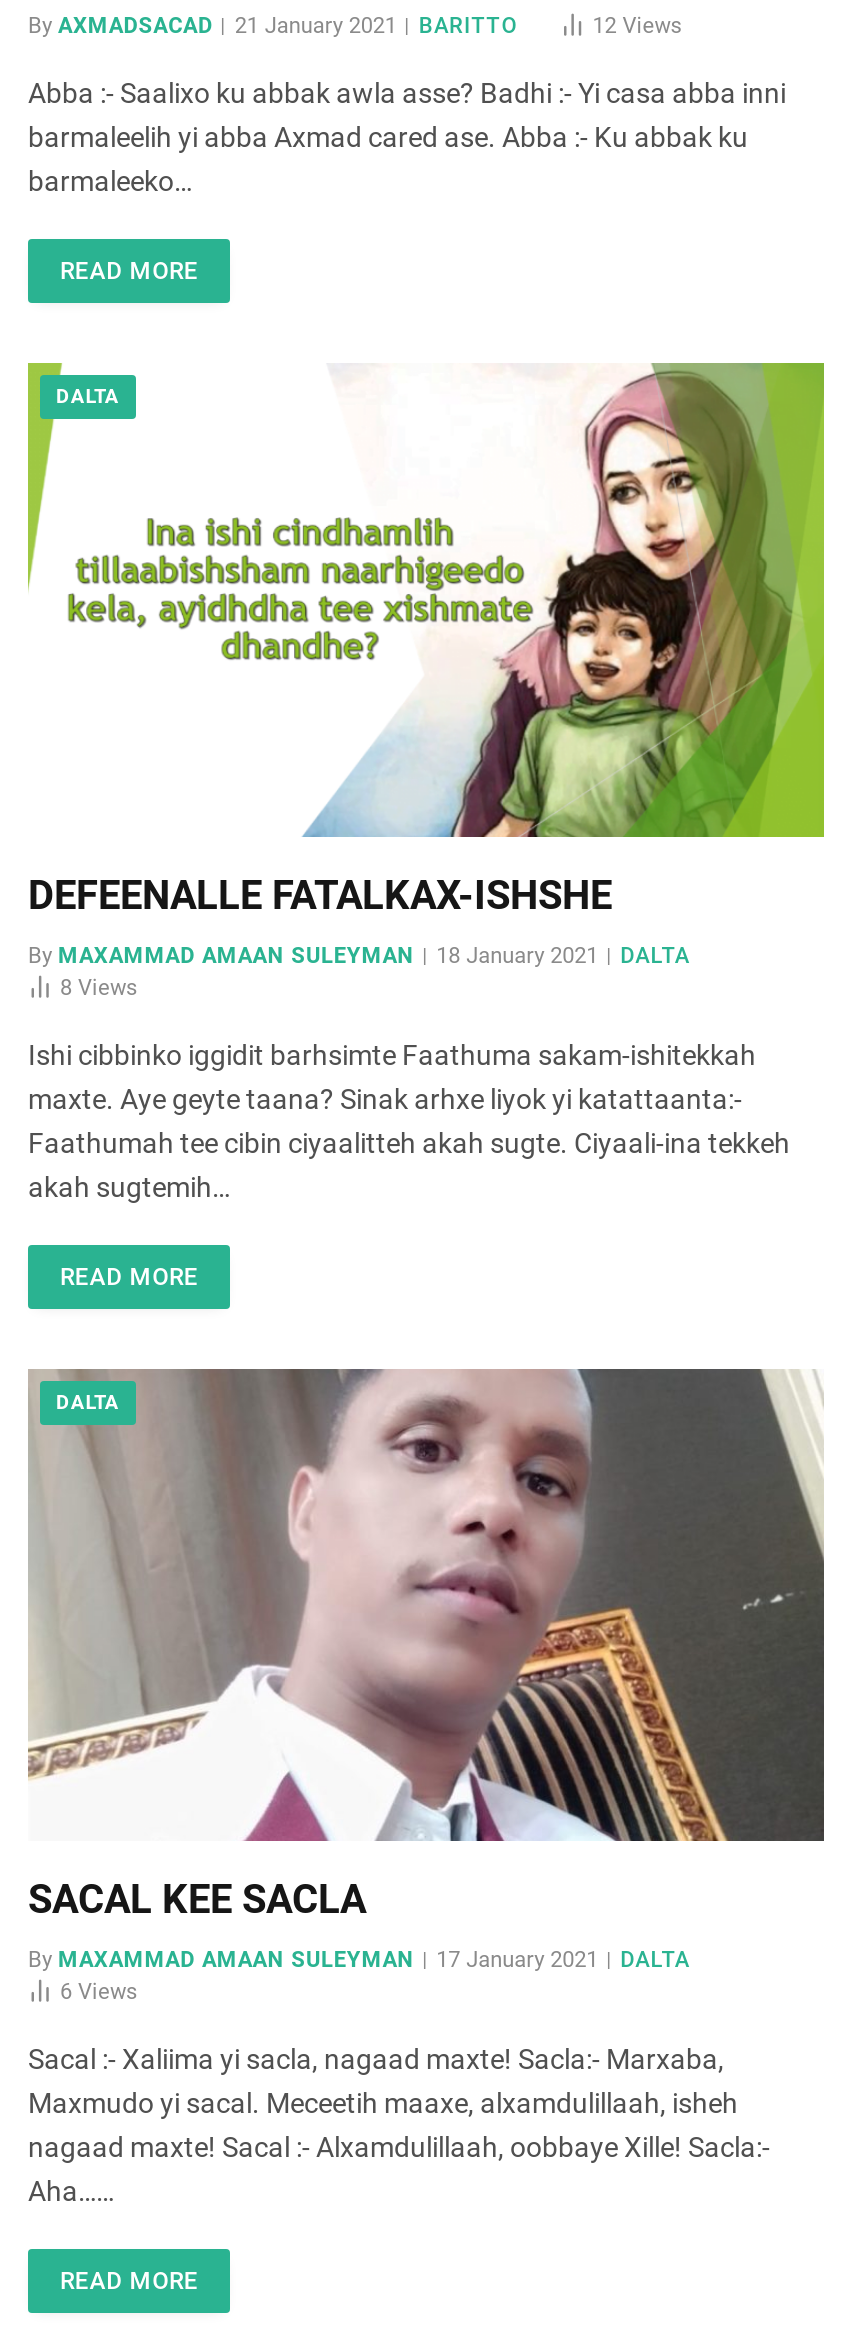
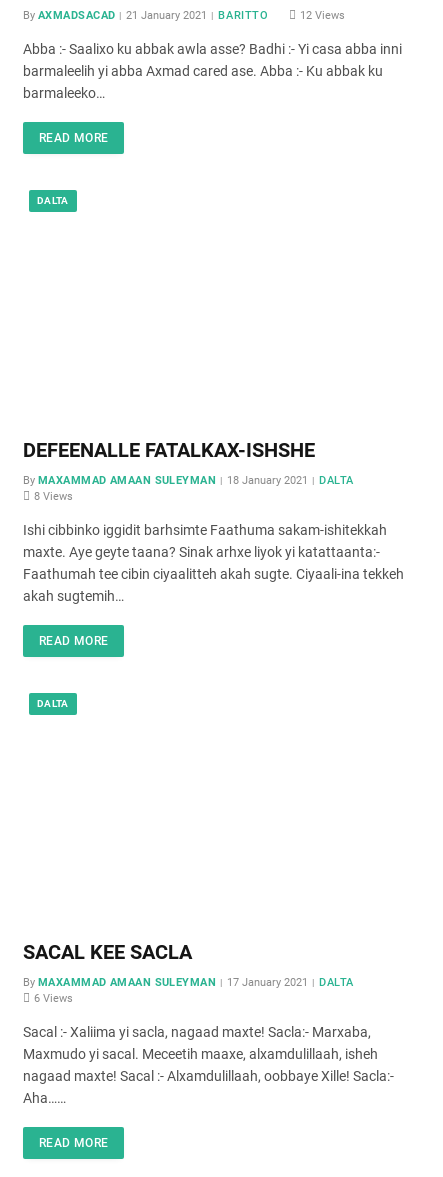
- [image]

- [image]
